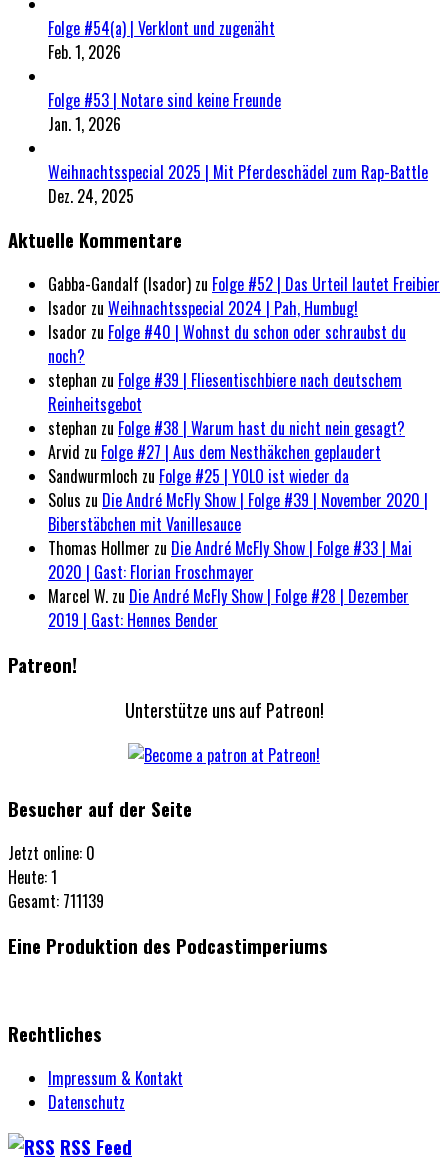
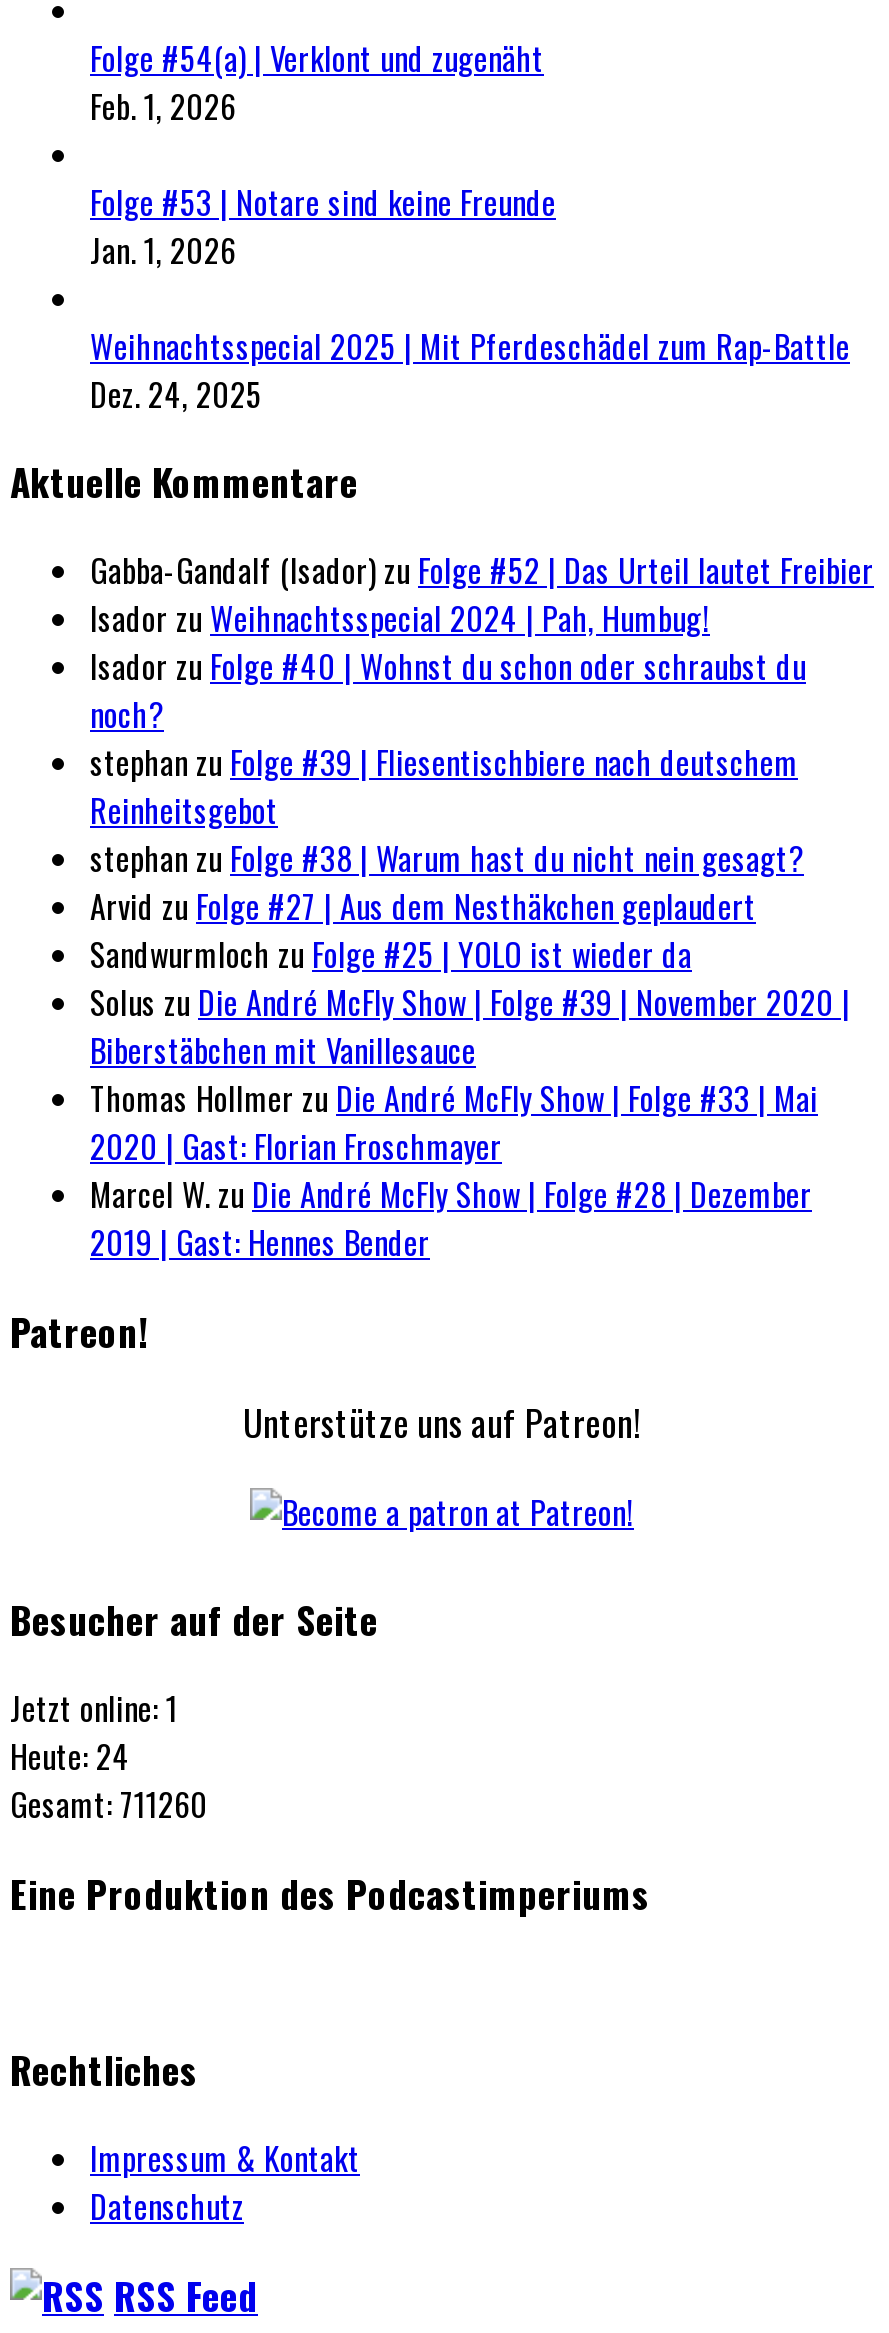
- Jetzt online: 0
+ Jetzt online: 1

- Heute: 1
+ Heute: 24

- Gesamt: 711139
+ Gesamt: 711260
